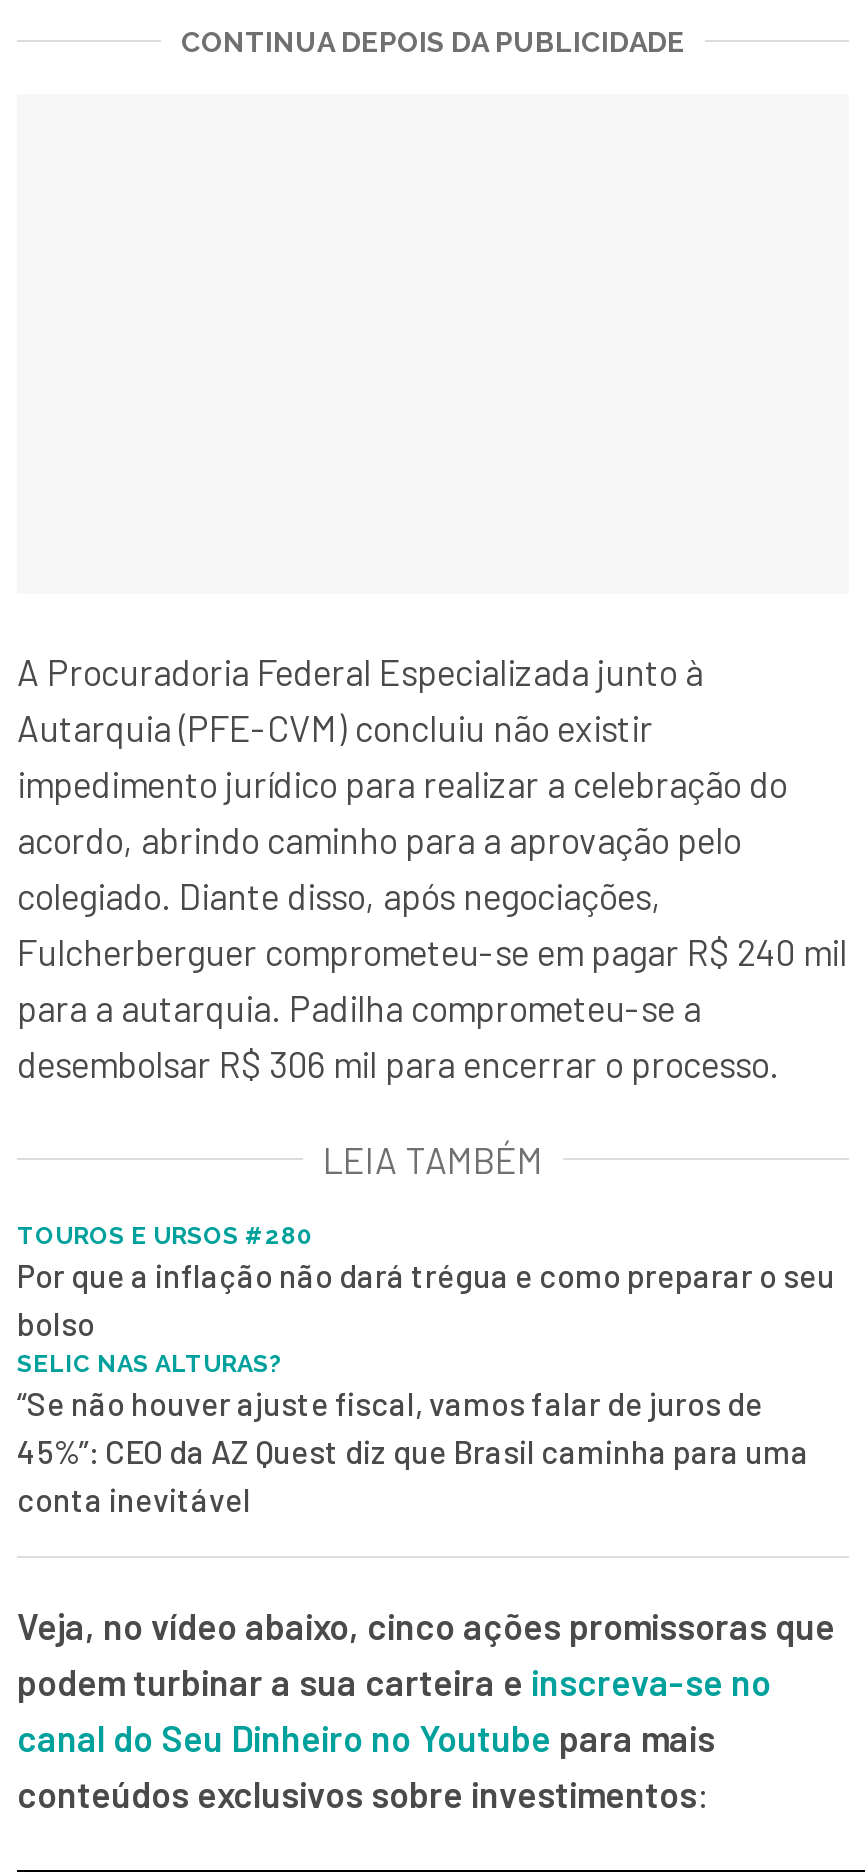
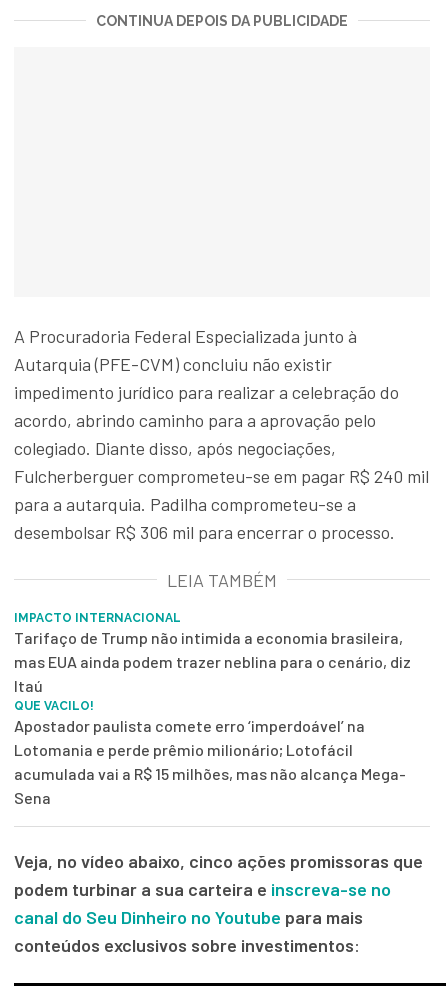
- TOUROS E URSOS #280
- Por que a inflação não dará trégua e como preparar o seu
- bolso
- SELIC NAS ALTURAS?
- “Se não houver ajuste fiscal, vamos falar de juros de
- 45%”: CEO da AZ Quest diz que Brasil caminha para uma
- conta inevitável
+ IMPACTO INTERNACIONAL
+ Tarifaço de Trump não intimida a economia brasileira,
+ mas EUA ainda podem trazer neblina para o cenário, diz
+ Itaú
+ QUE VACILO!
+ Apostador paulista comete erro ‘imperdoável’ na
+ Lotomania e perde prêmio milionário; Lotofácil
+ acumulada vai a R$ 15 milhões, mas não alcança Mega-
+ Sena
